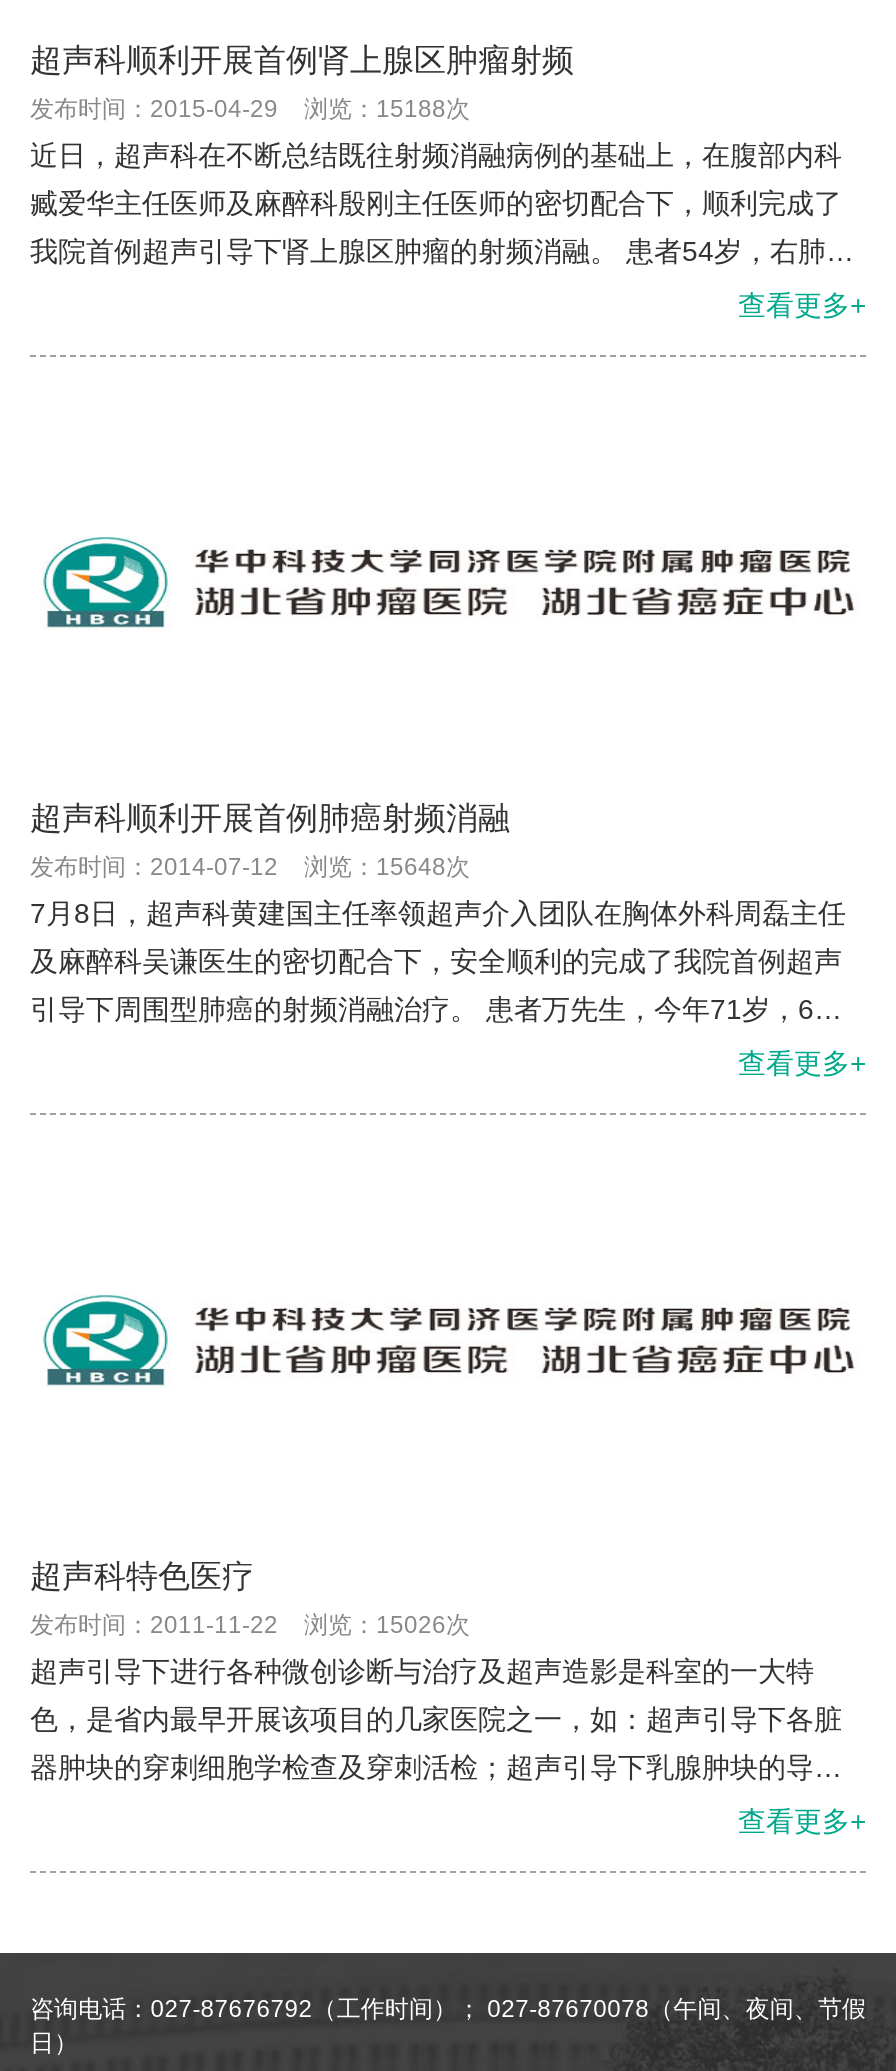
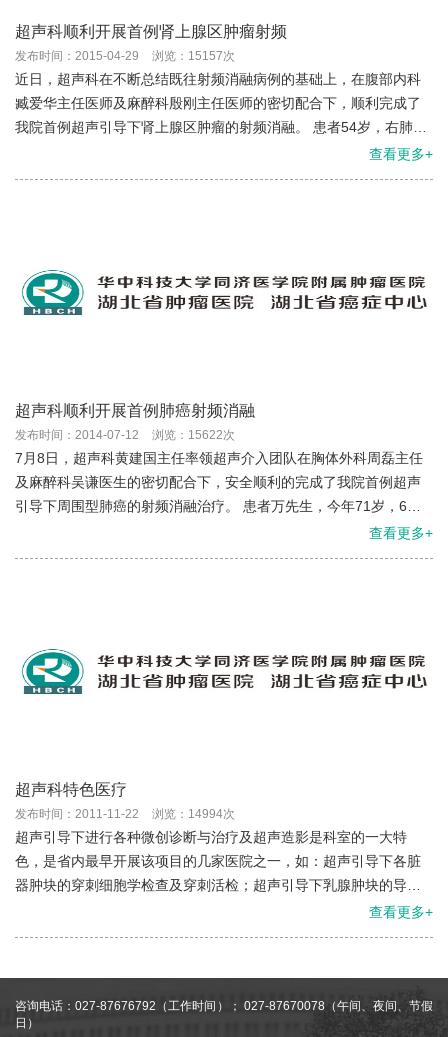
- 发布时间：2015-04-29 浏览：15188次
+ 发布时间：2015-04-29 浏览：15157次

- 发布时间：2014-07-12 浏览：15648次
+ 发布时间：2014-07-12 浏览：15622次

- 发布时间：2011-11-22 浏览：15026次
+ 发布时间：2011-11-22 浏览：14994次
